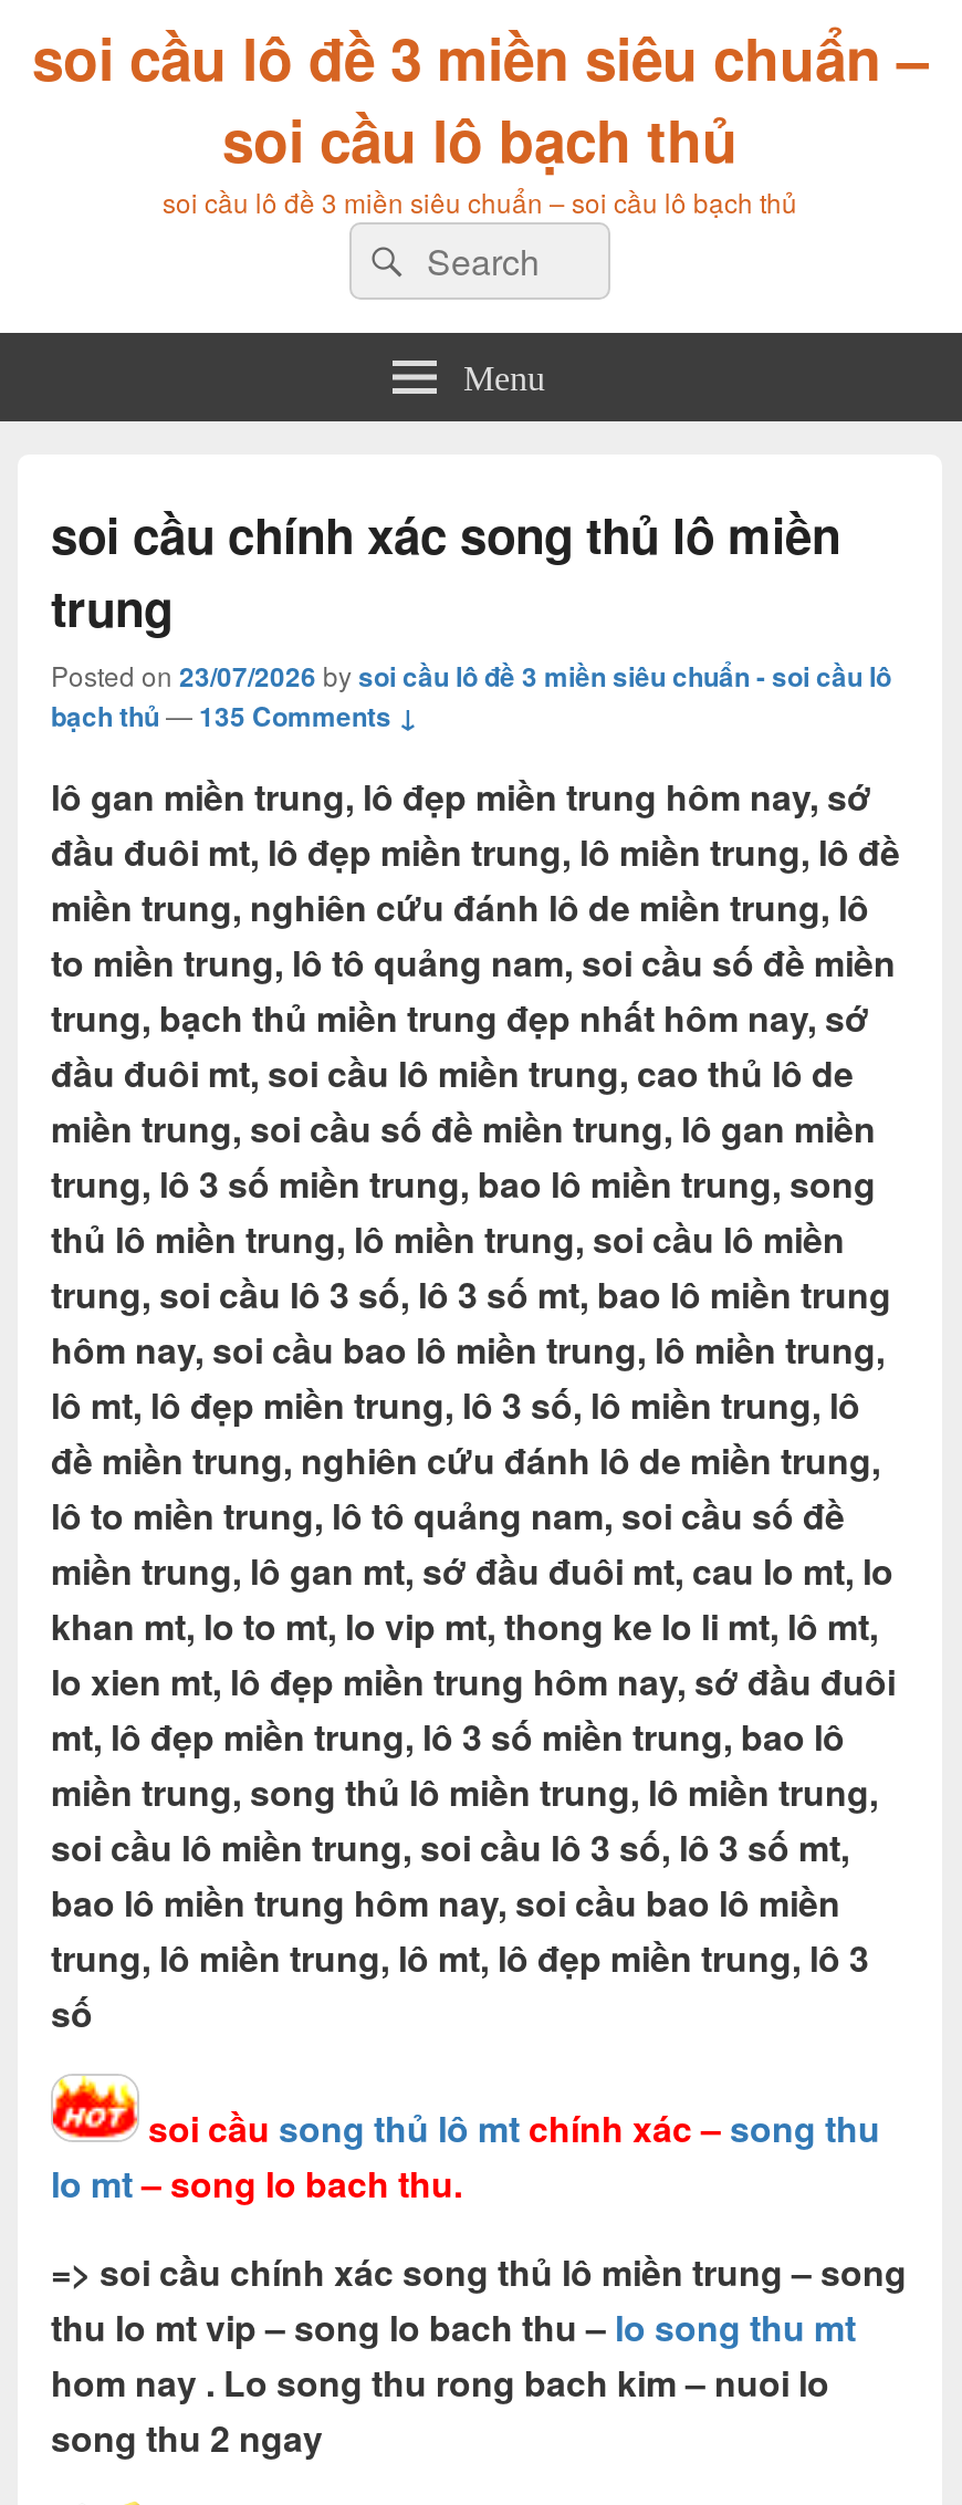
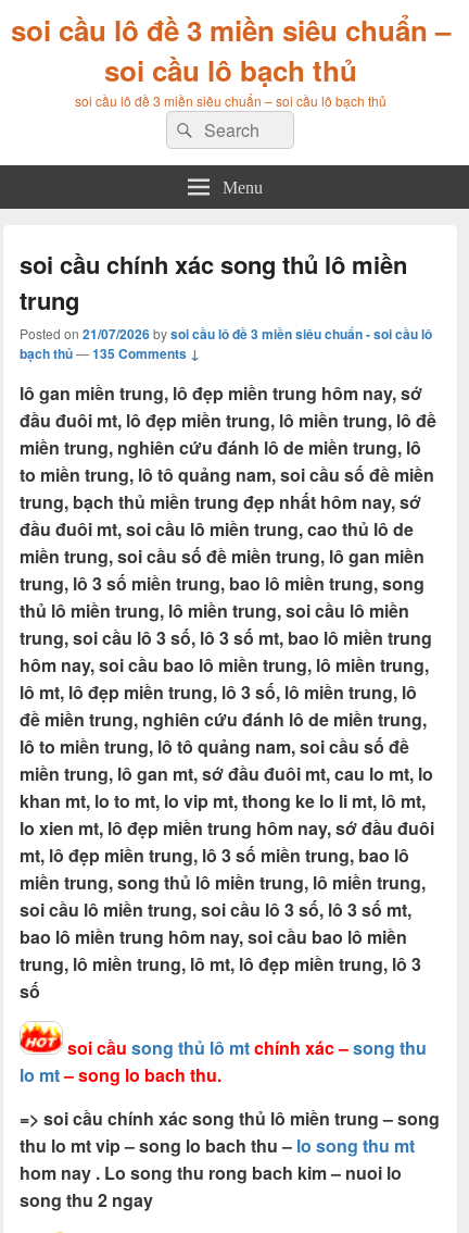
- Posted on 23/07/2026 by soi cầu lô đề 3 miền siêu chuẩn - soi cầu lô
+ Posted on 21/07/2026 by soi cầu lô đề 3 miền siêu chuẩn - soi cầu lô
